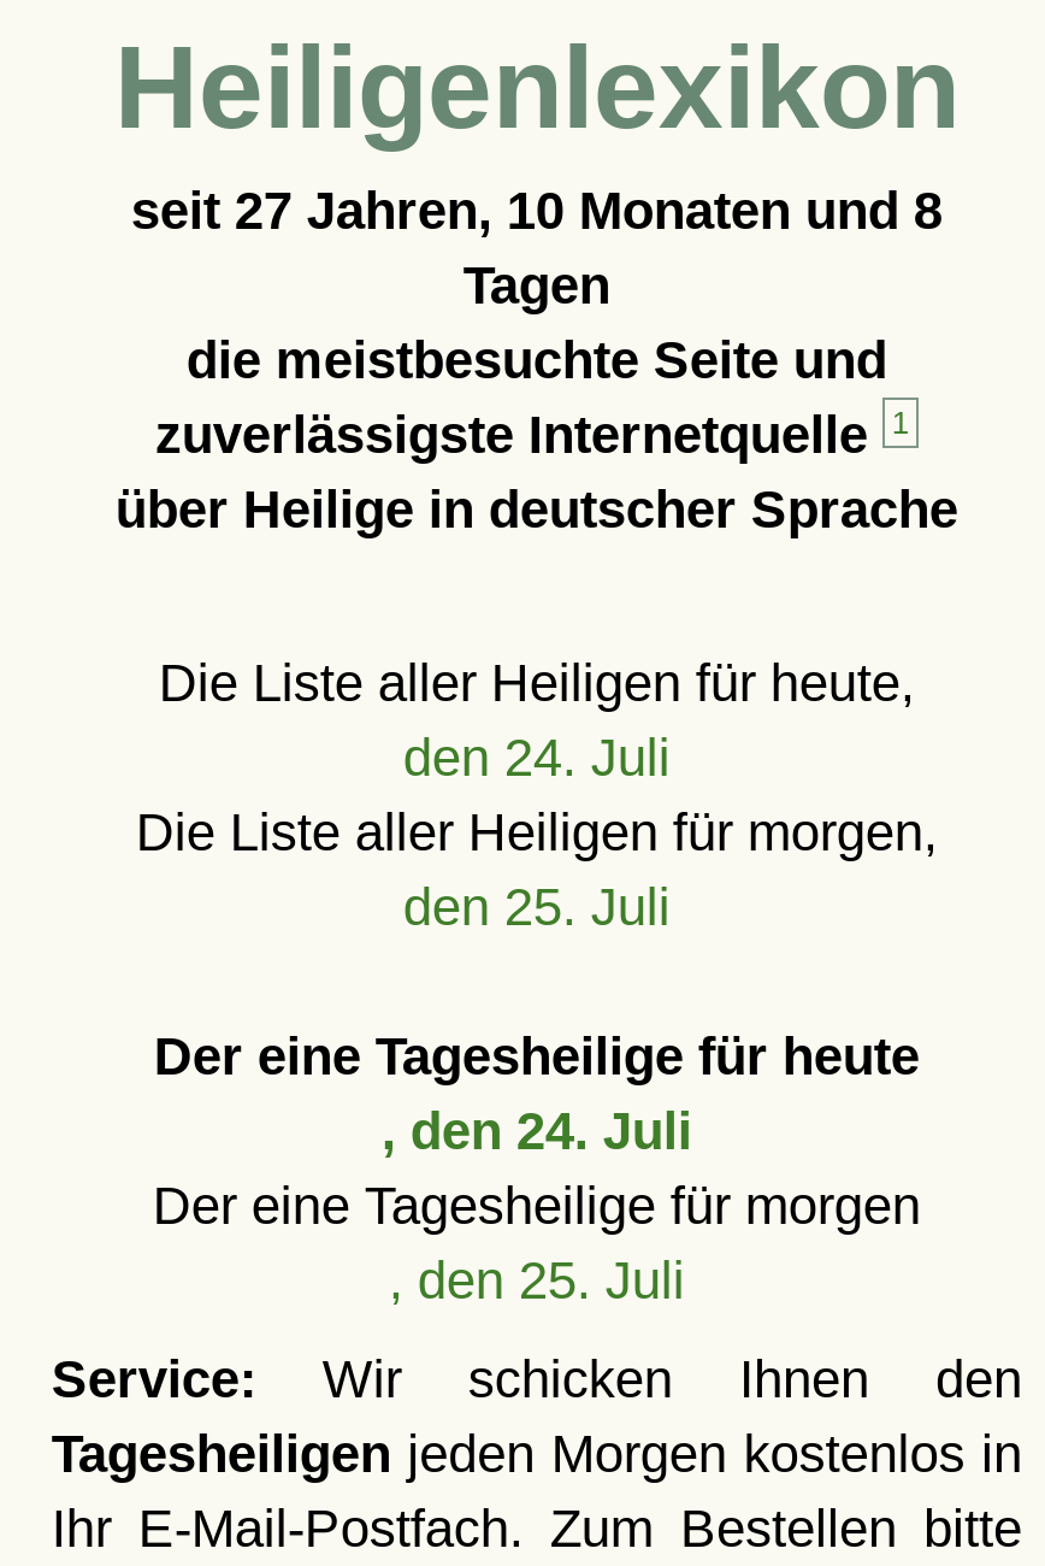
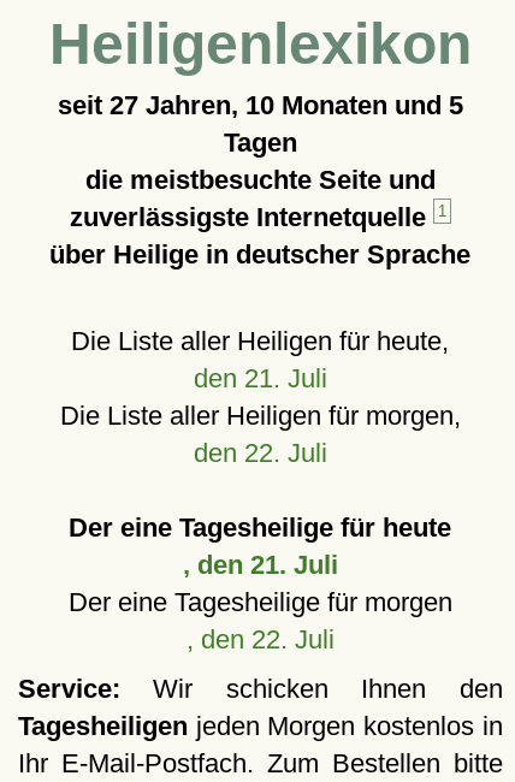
- seit 27 Jahren, 10 Monaten und 8
+ seit 27 Jahren, 10 Monaten und 5

- den 24. Juli
+ den 21. Juli

- den 25. Juli
+ den 22. Juli

- , den 24. Juli
+ , den 21. Juli

- , den 25. Juli
+ , den 22. Juli
